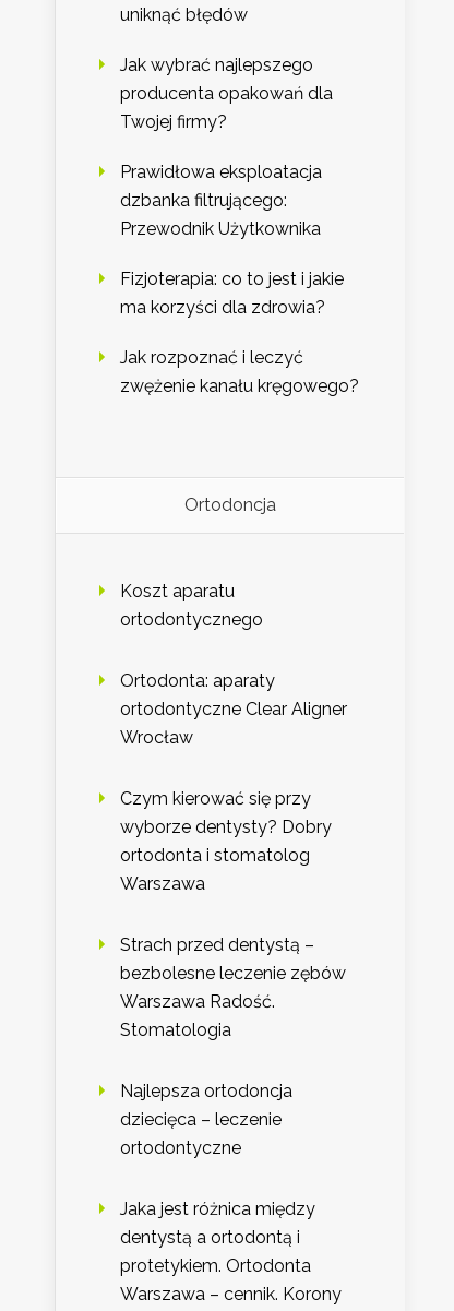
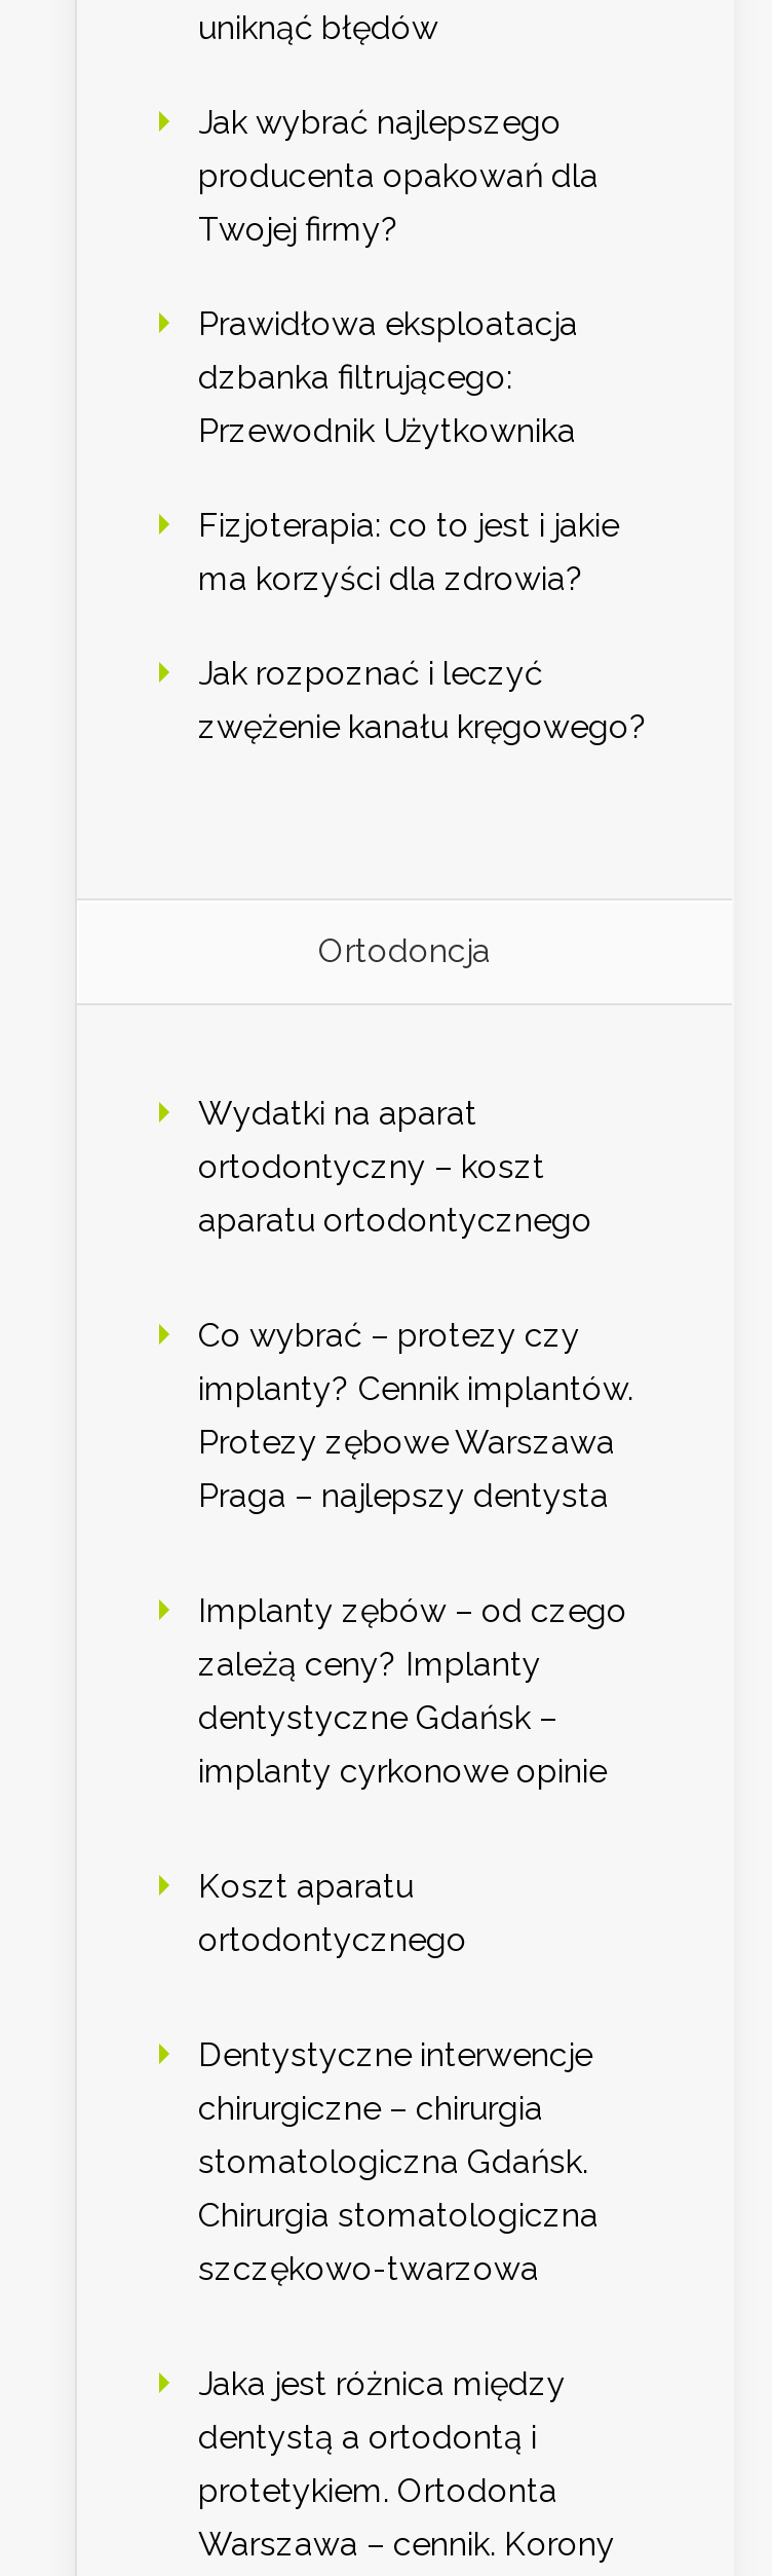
+ Wydatki na aparat
+ ortodontyczny – koszt
+ aparatu ortodontycznego
+ Co wybrać – protezy czy
+ implanty? Cennik implantów.
+ Protezy zębowe Warszawa
+ Praga – najlepszy dentysta
+ Implanty zębów – od czego
+ zależą ceny? Implanty
+ dentystyczne Gdańsk –
+ implanty cyrkonowe opinie

moved down: Koszt aparatu | ortodontycznego

- Ortodonta: aparaty
- ortodontyczne Clear Aligner
- Wrocław
- Czym kierować się przy
- wyborze dentysty? Dobry
- ortodonta i stomatolog
- Warszawa
- Strach przed dentystą –
- bezbolesne leczenie zębów
- Warszawa Radość.
- Stomatologia
- Najlepsza ortodoncja
- dziecięca – leczenie
- ortodontyczne
+ Dentystyczne interwencje
+ chirurgiczne – chirurgia
+ stomatologiczna Gdańsk.
+ Chirurgia stomatologiczna
+ szczękowo-twarzowa
